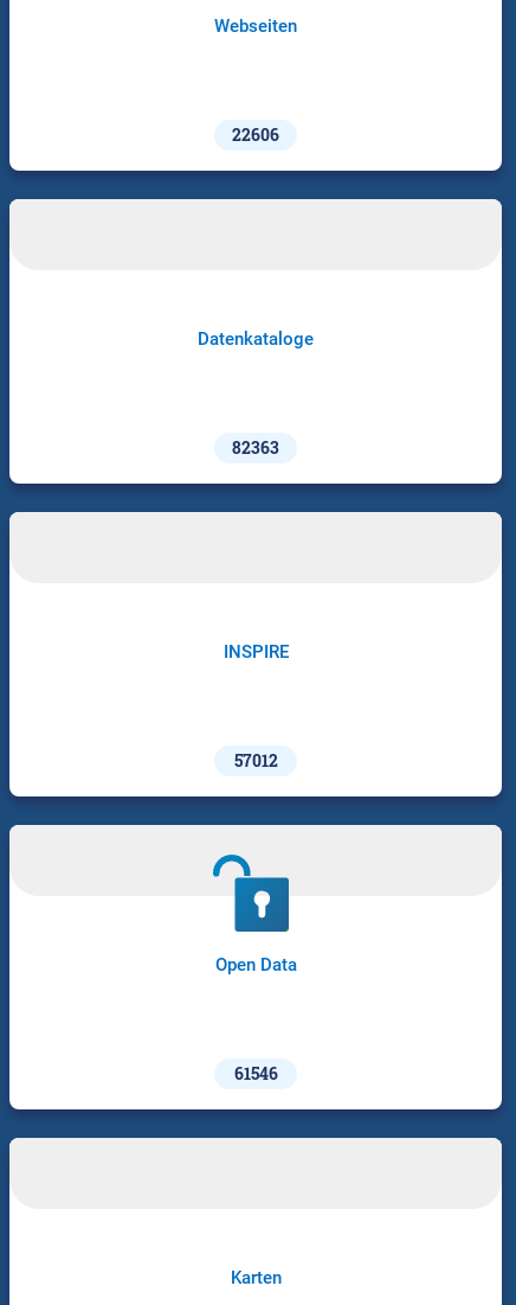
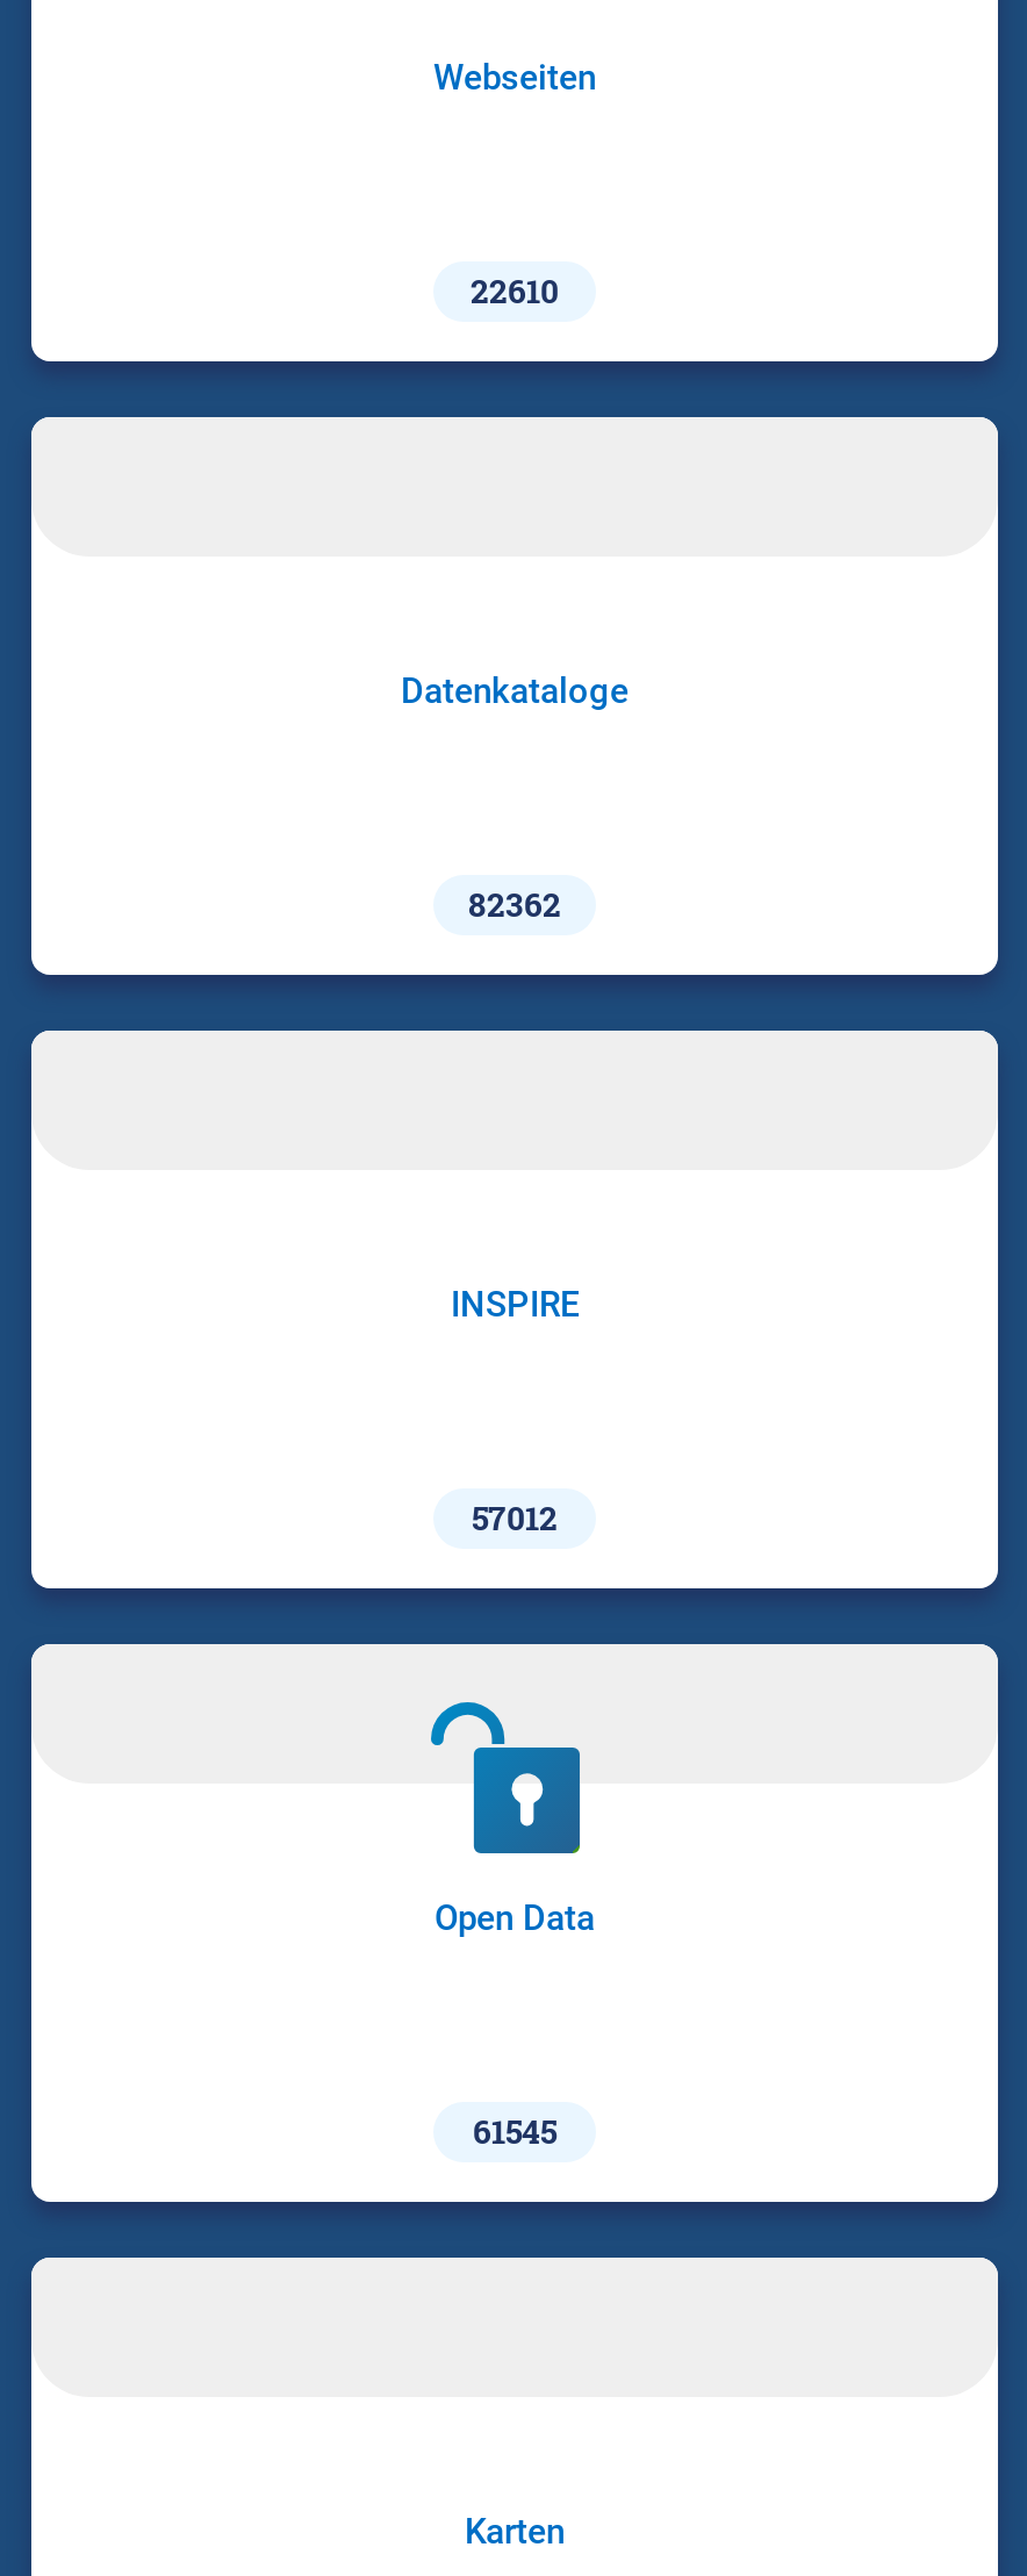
- 22606
+ 22610

- 82363
+ 82362

- 61546
+ 61545
